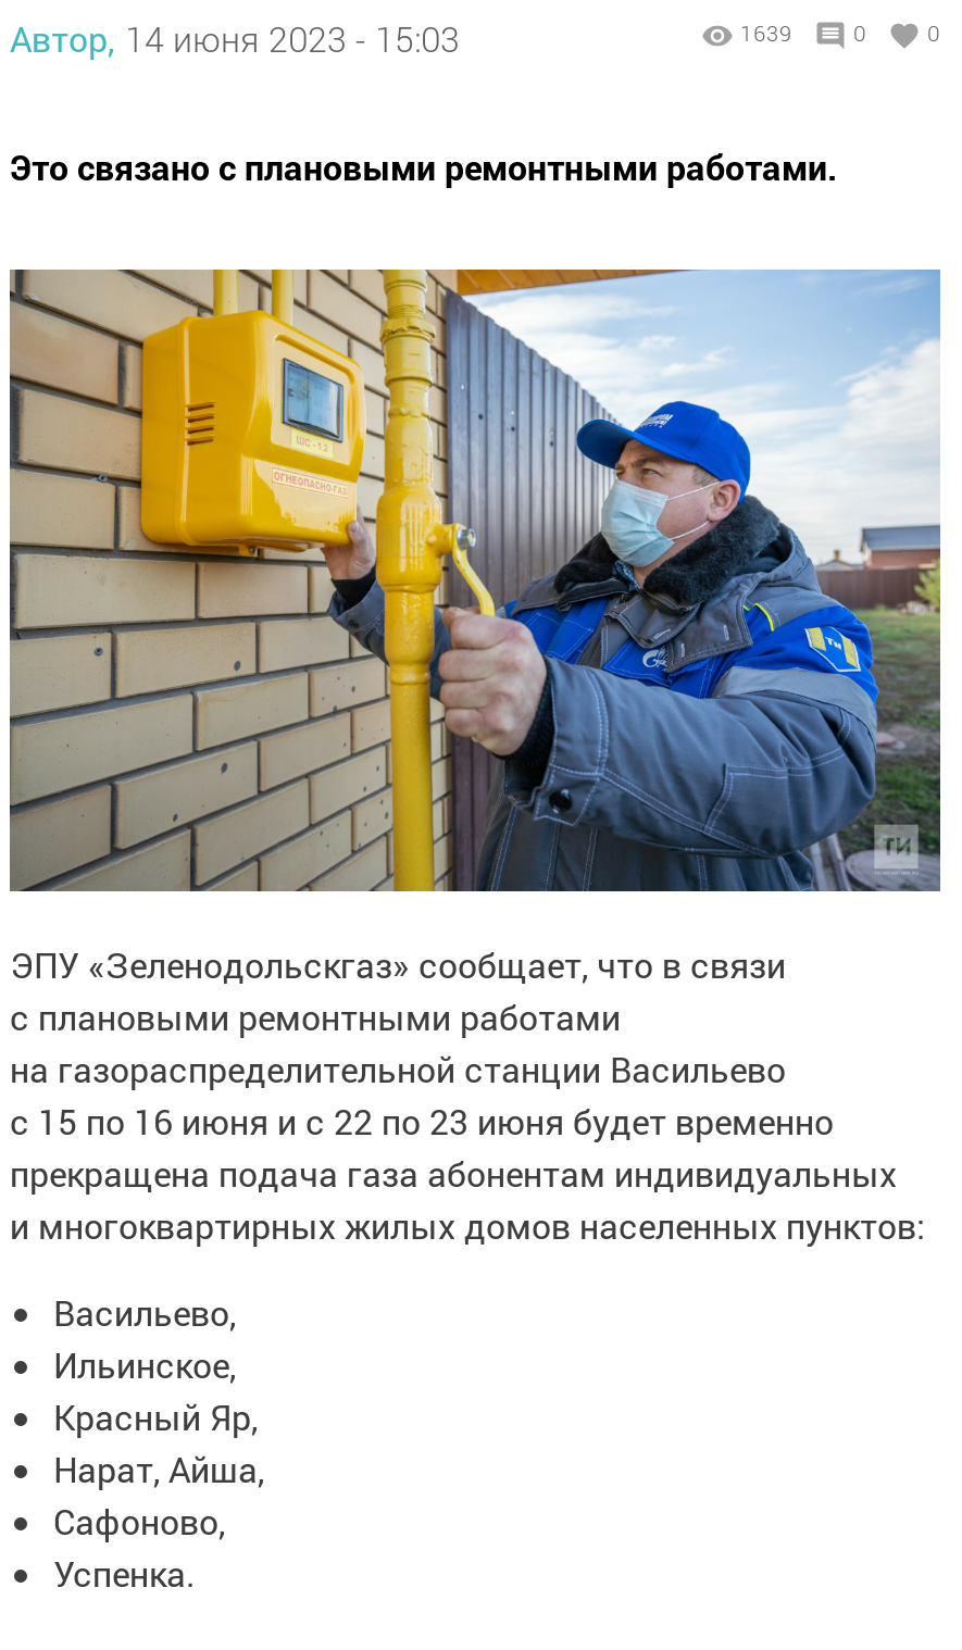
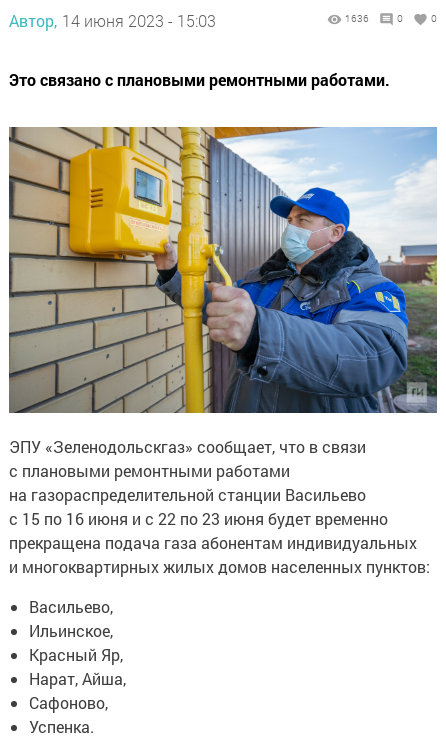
- 1639
+ 1636
